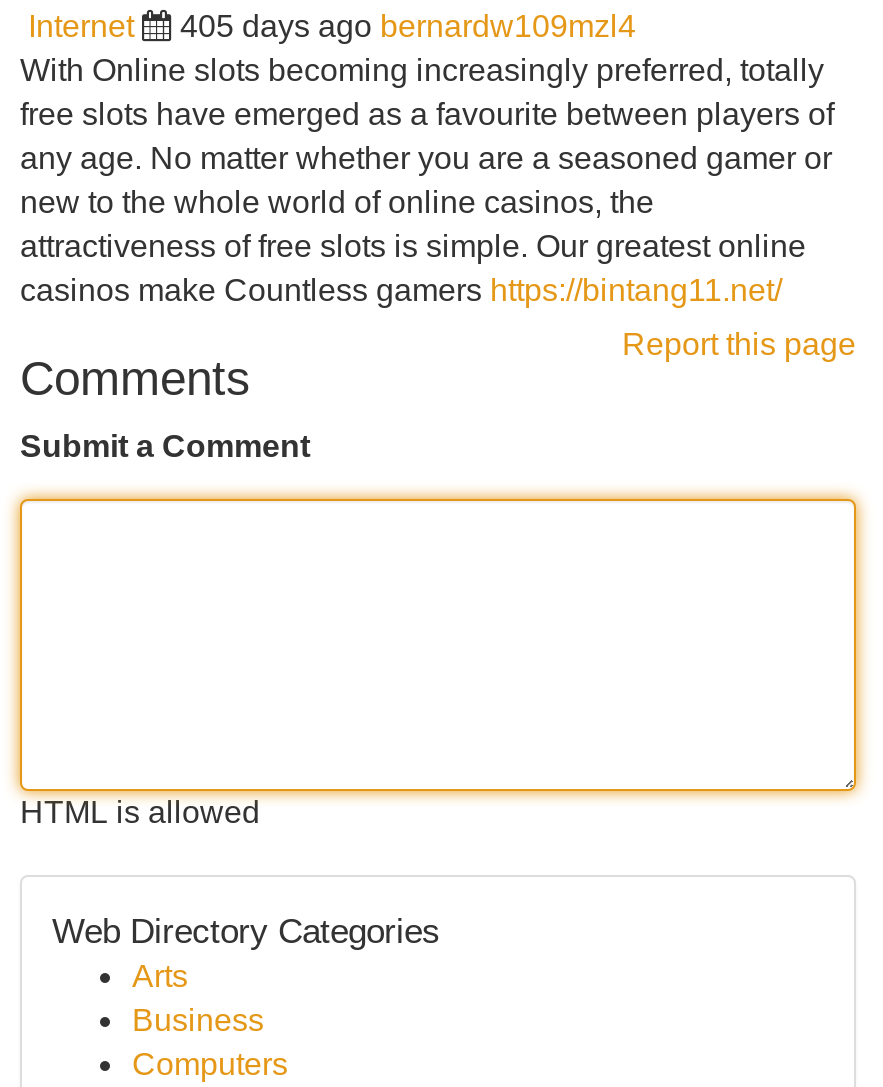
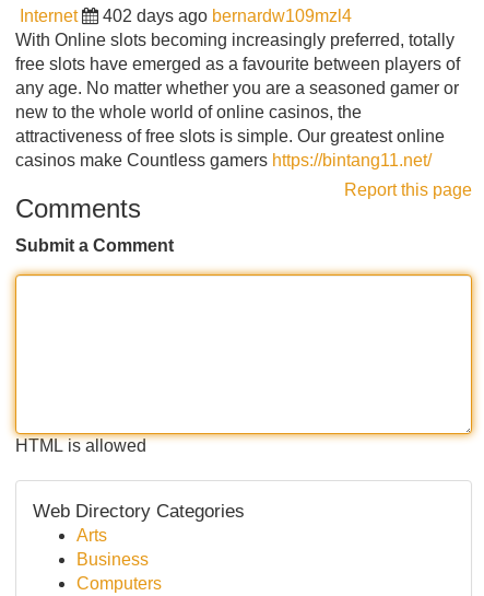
- 405 days ago bernardw109mzl4
+ 402 days ago bernardw109mzl4
